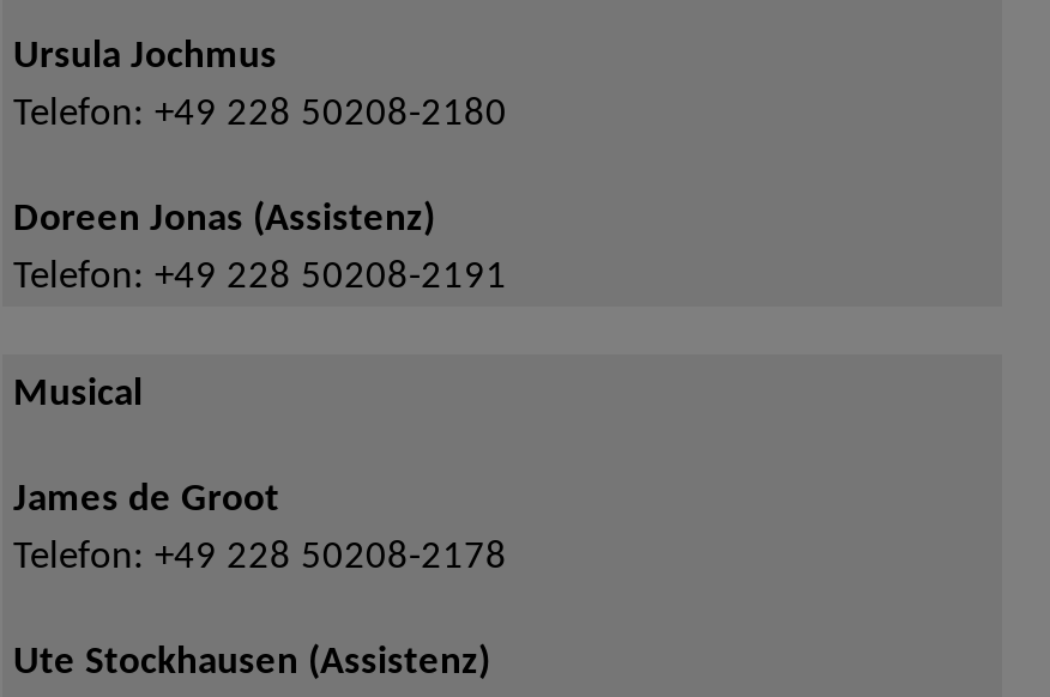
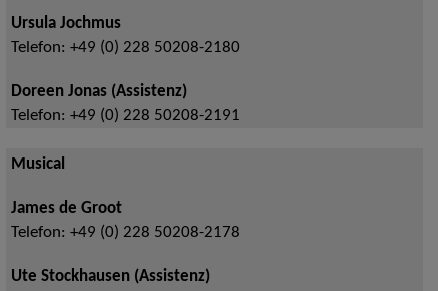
- Telefon: +49 228 50208-2180
+ Telefon: +49 (0) 228 50208-2180

- Telefon: +49 228 50208-2191
+ Telefon: +49 (0) 228 50208-2191

- Telefon: +49 228 50208-2178
+ Telefon: +49 (0) 228 50208-2178
